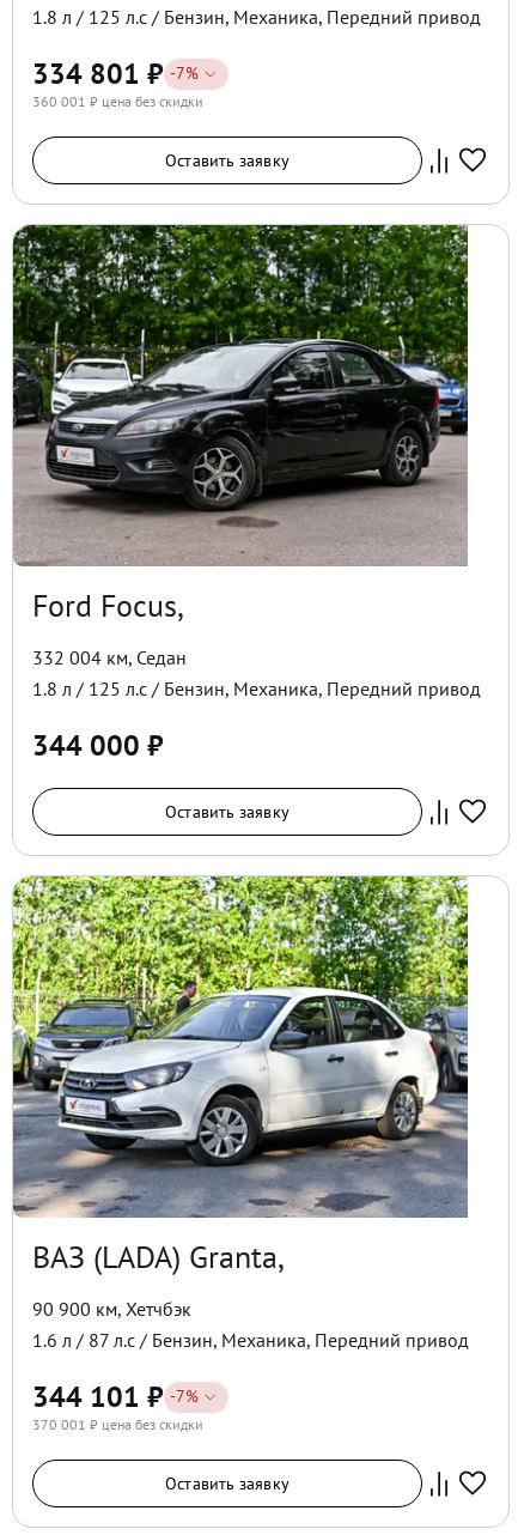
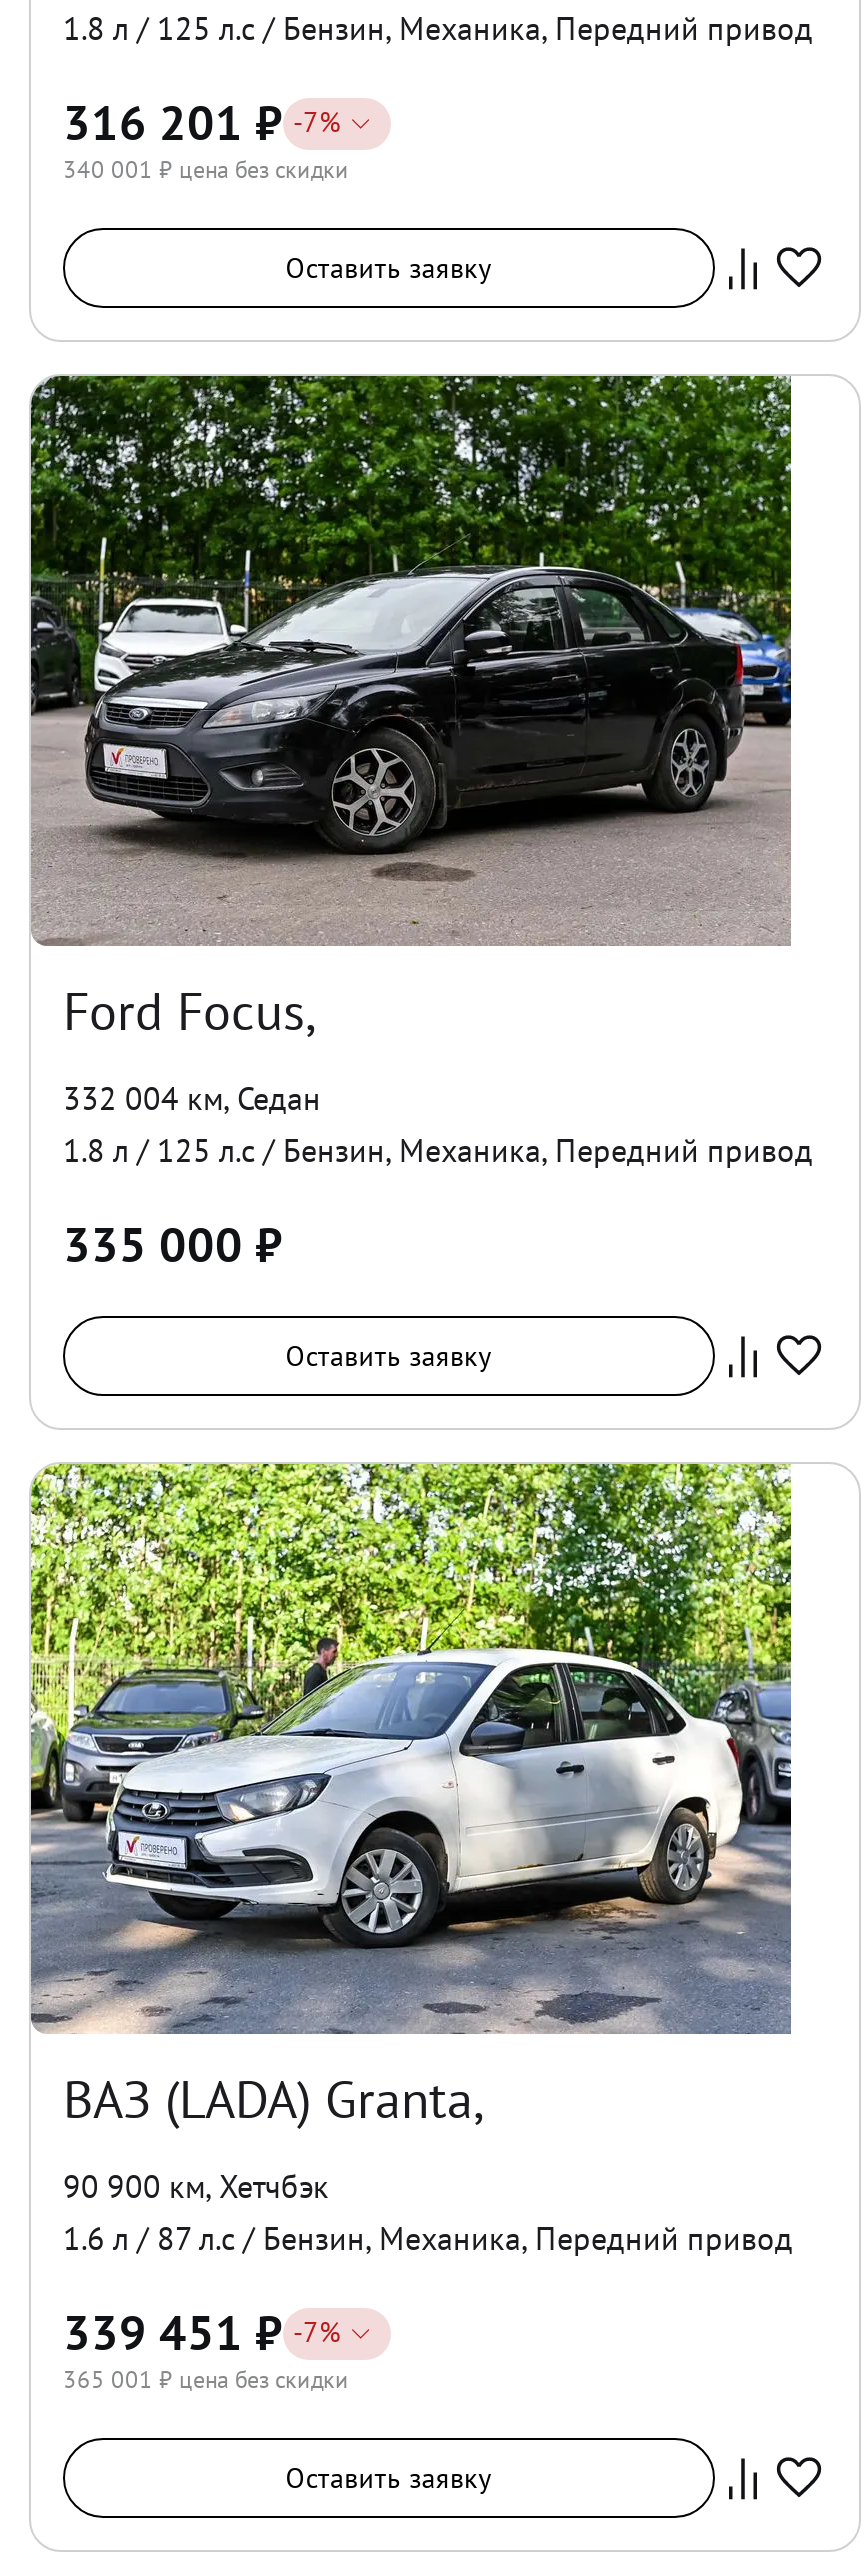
- 334 801 ₽ - 7%
+ 316 201 ₽ - 7%

- 360 001 ₽ цена без скидки
+ 340 001 ₽ цена без скидки

- 344 000 ₽
+ 335 000 ₽

- 344 101 ₽ - 7%
+ 339 451 ₽ - 7%

- 370 001 ₽ цена без скидки
+ 365 001 ₽ цена без скидки
